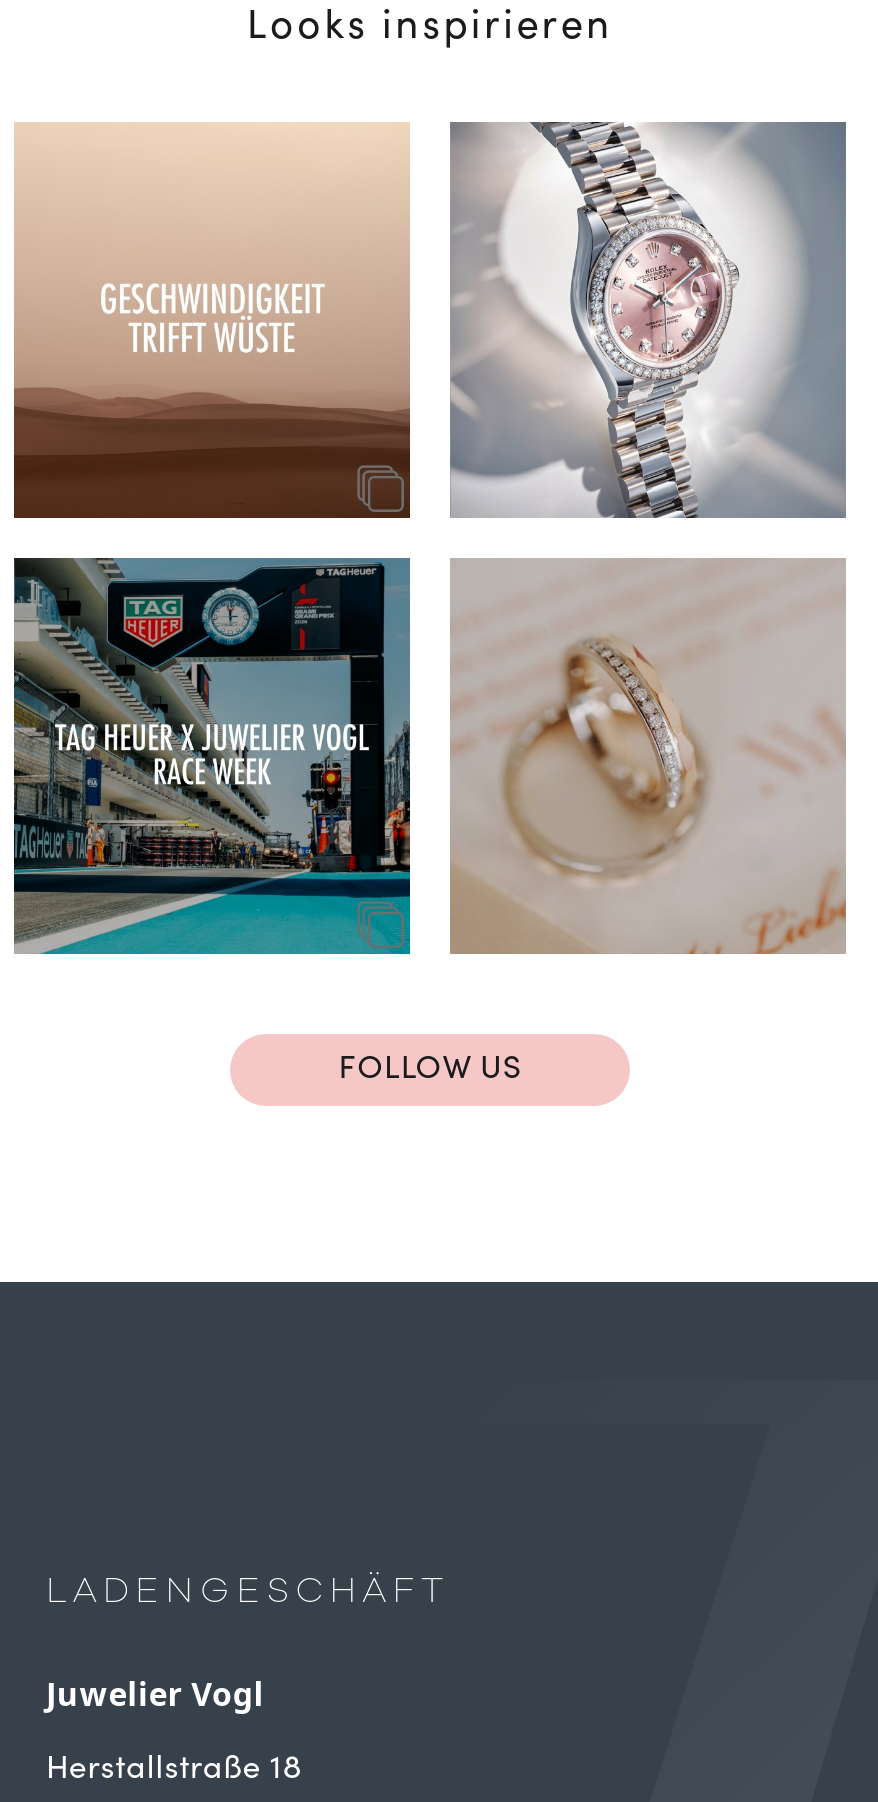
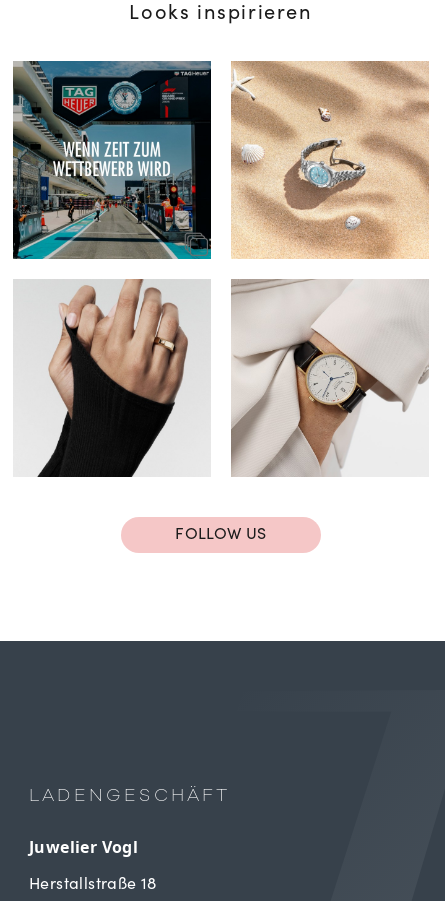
- [image]
+ [image]

- [image]
+ [image]

- [image]
+ [image]

- [image]
+ [image]
